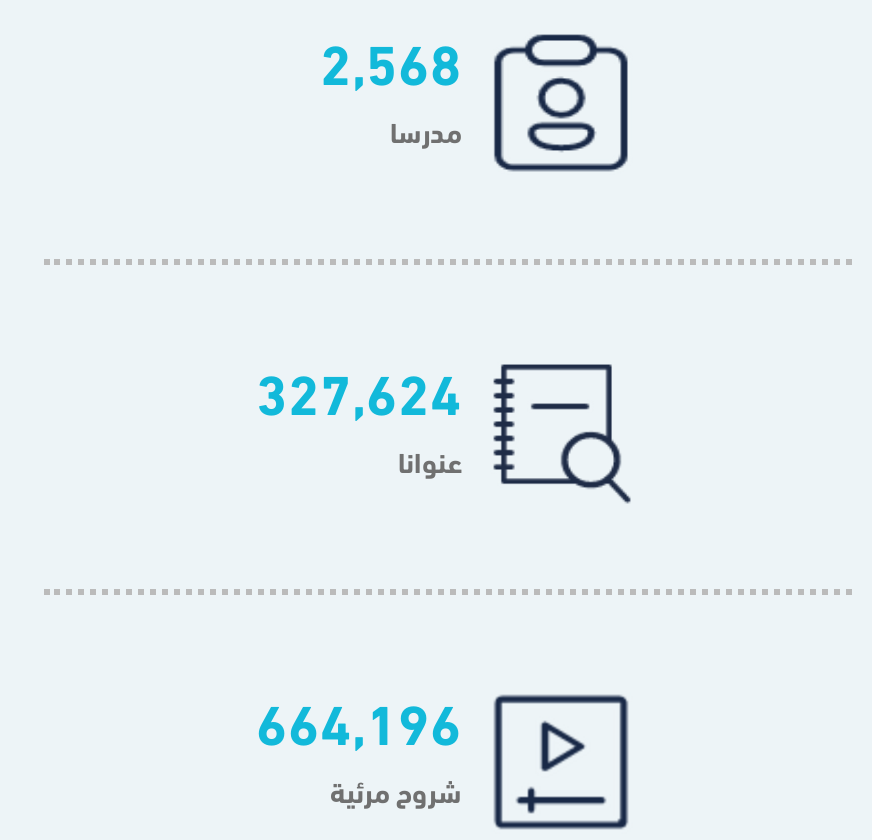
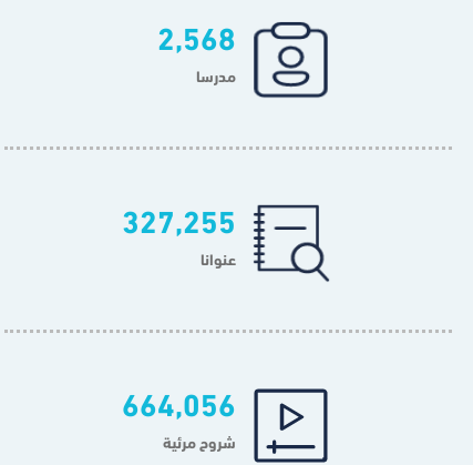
- 327,624
+ 327,255

- 664,196
+ 664,056
